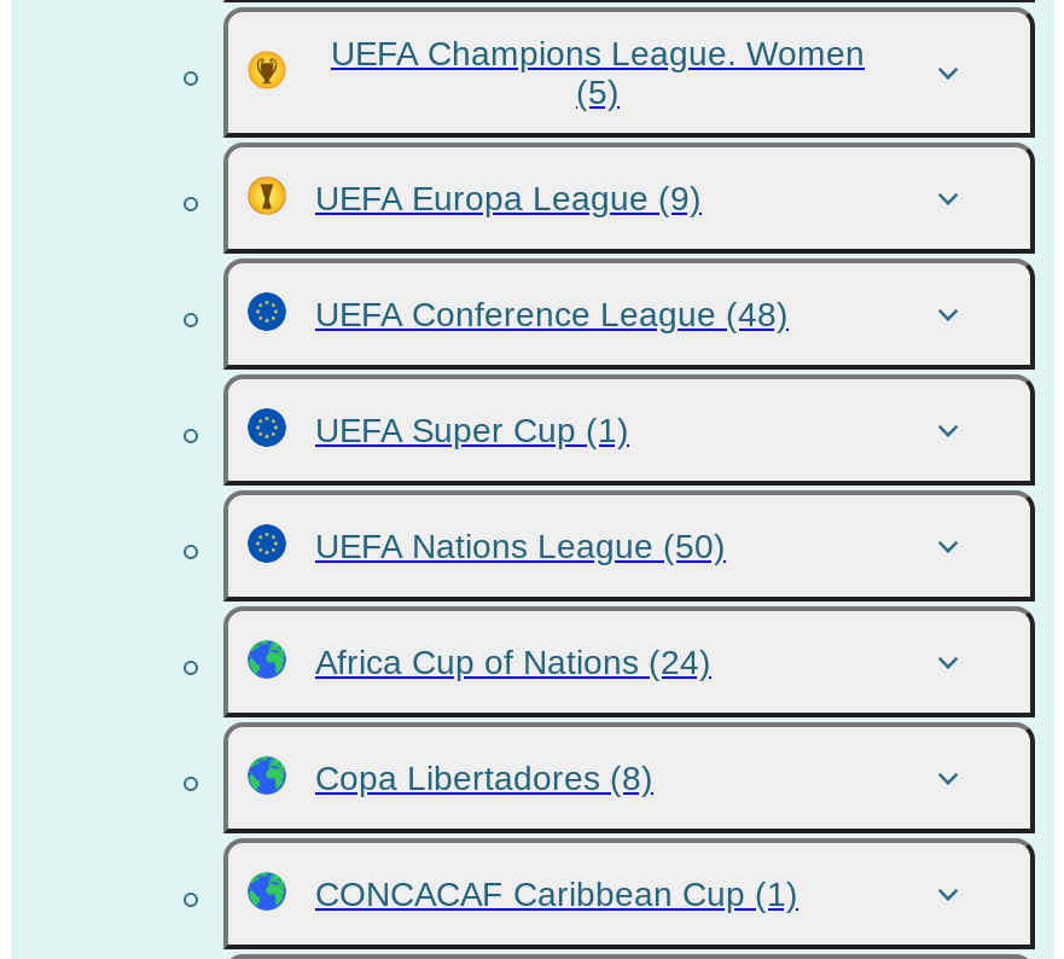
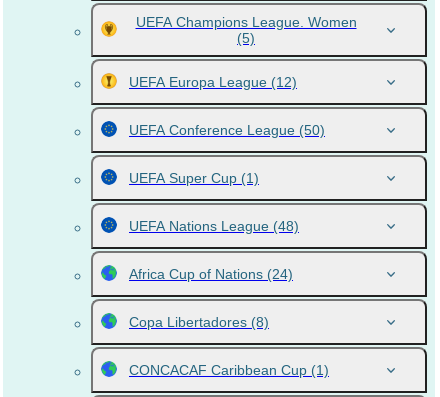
- UEFA Europa League (9)
+ UEFA Europa League (12)

- UEFA Conference League (48)
+ UEFA Conference League (50)

- UEFA Nations League (50)
+ UEFA Nations League (48)
